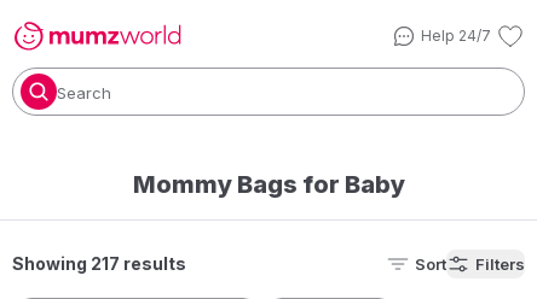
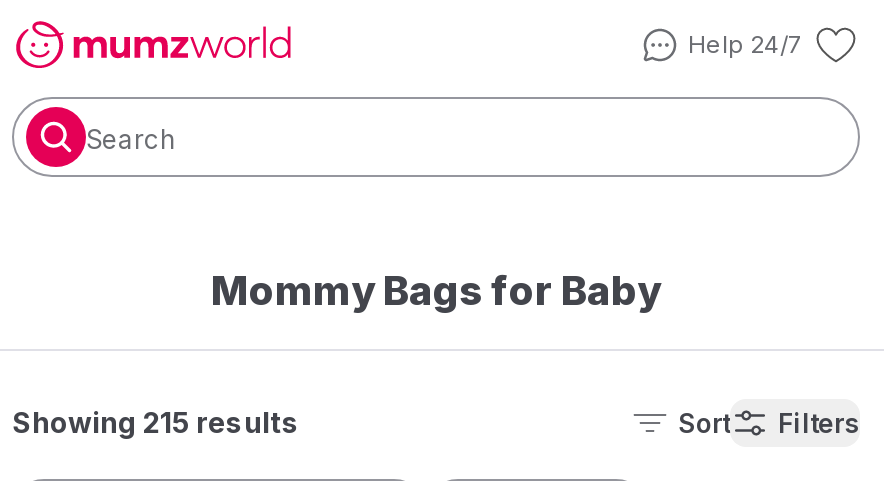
- Showing 217 results
+ Showing 215 results
